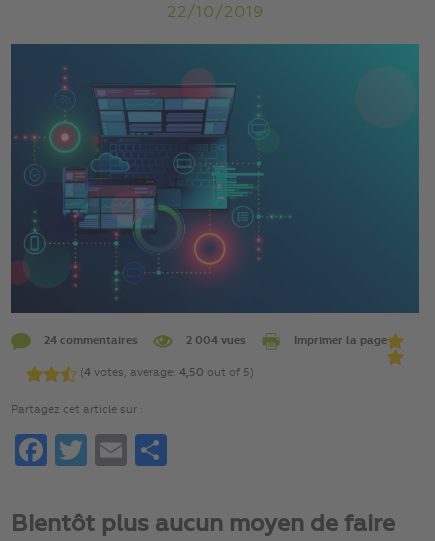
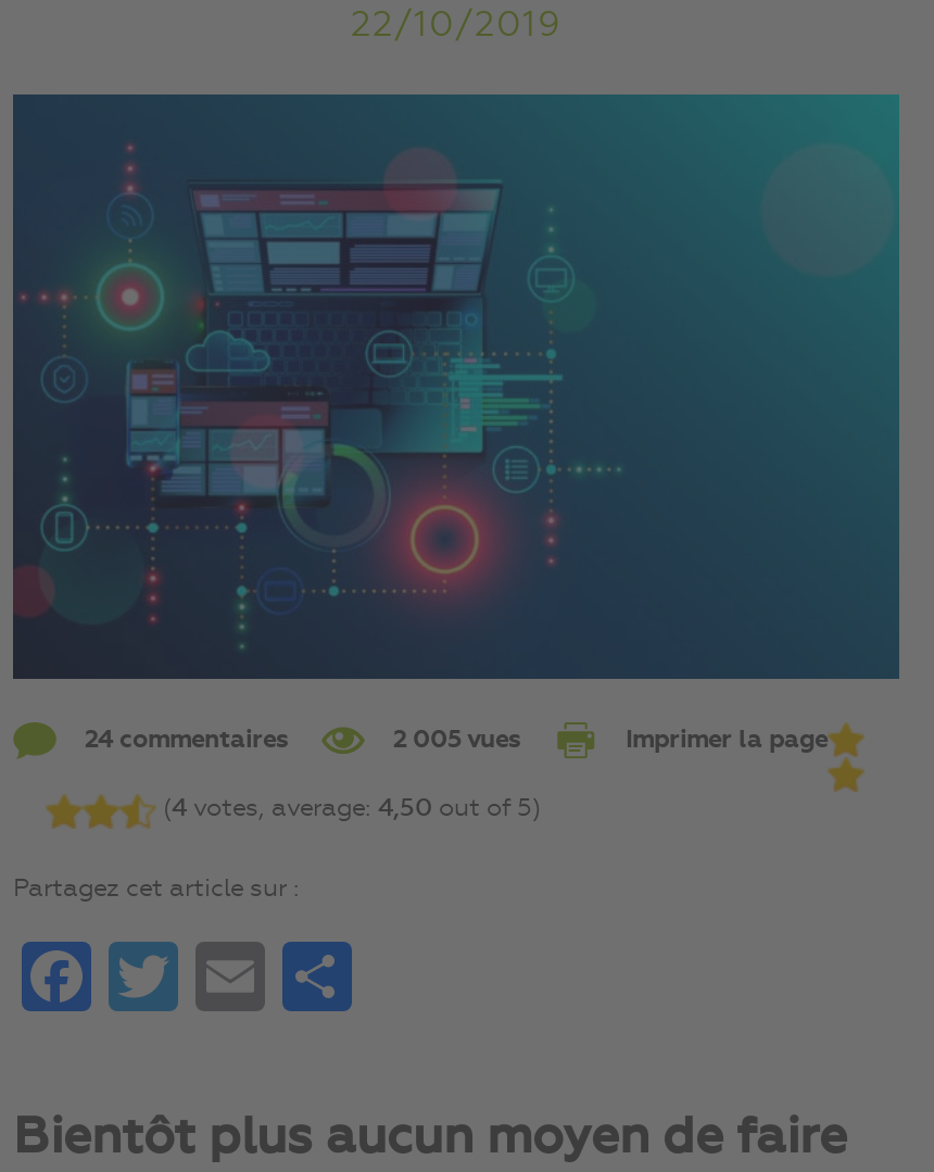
- 2 004 vues
+ 2 005 vues
